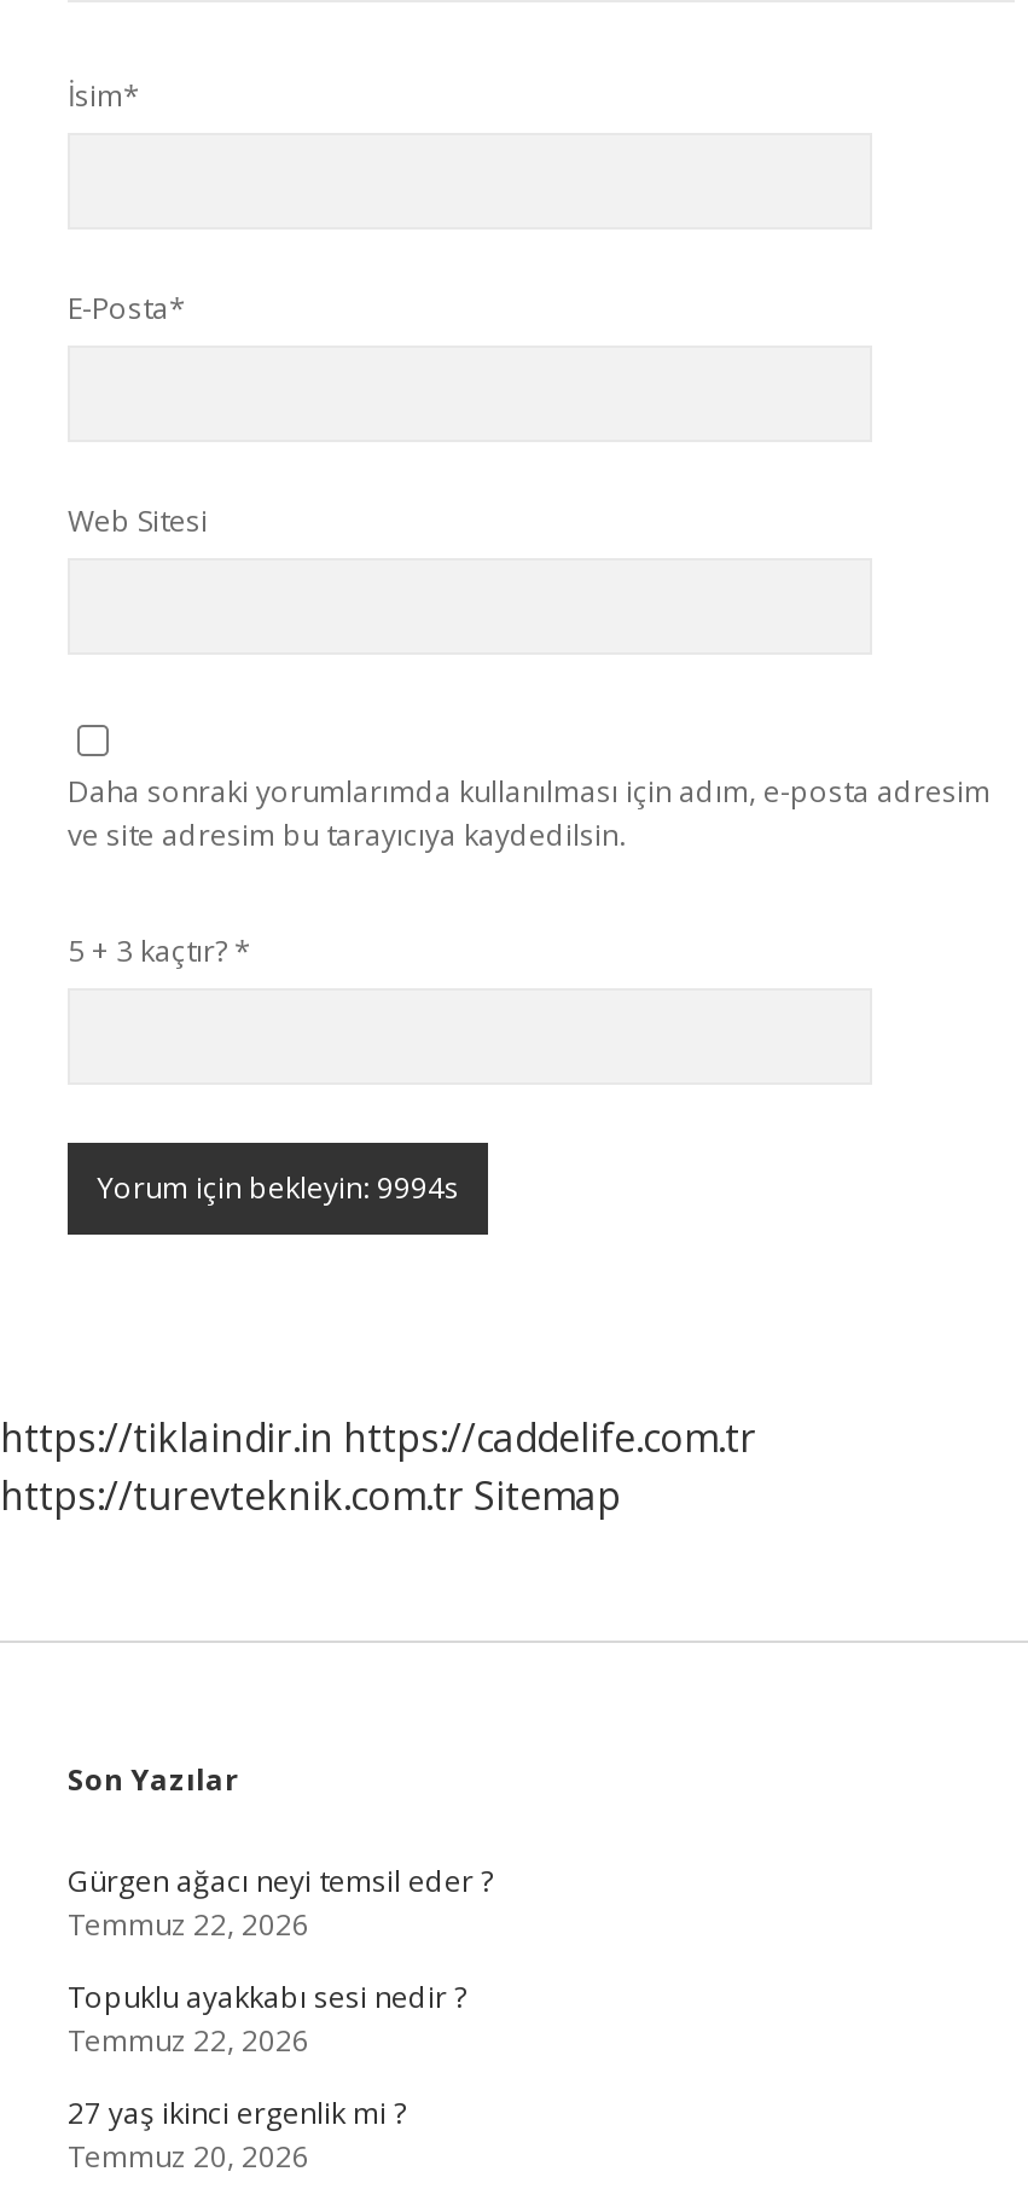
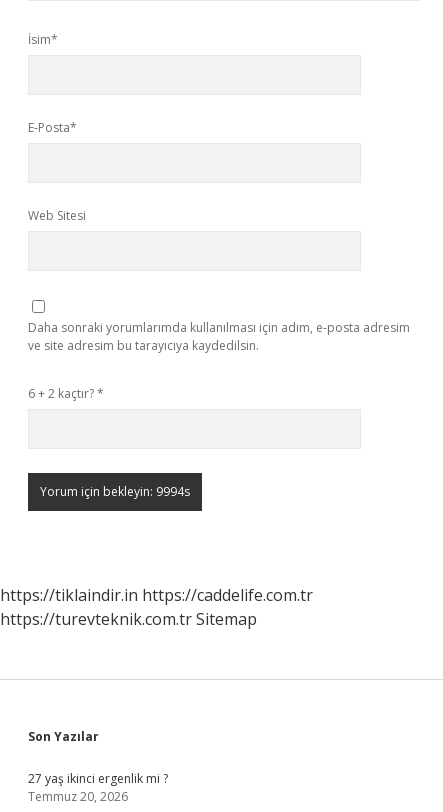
- 5 + 3 kaçtır? *
+ 6 + 2 kaçtır? *

- Gürgen ağacı neyi temsil eder ?
- Temmuz 22, 2026
- Topuklu ayakkabı sesi nedir ?
- Temmuz 22, 2026
